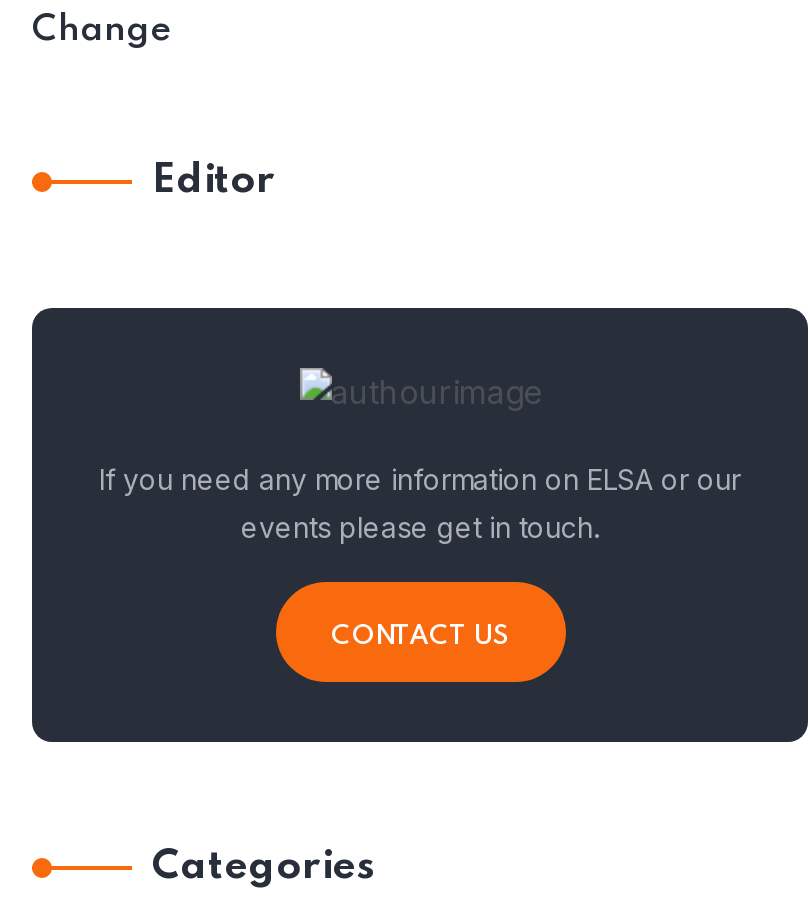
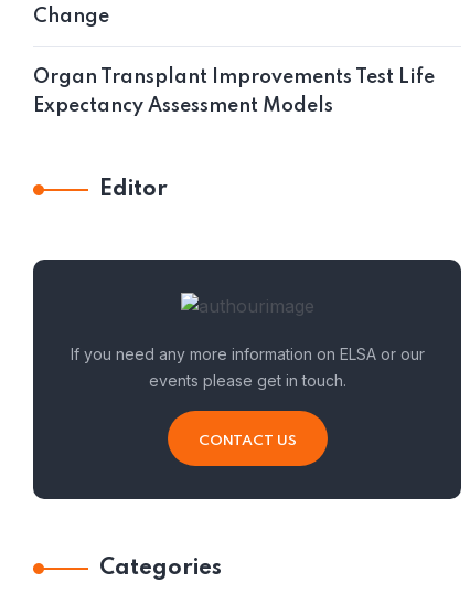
+ Organ Transplant Improvements Test Life
+ Expectancy Assessment Models
